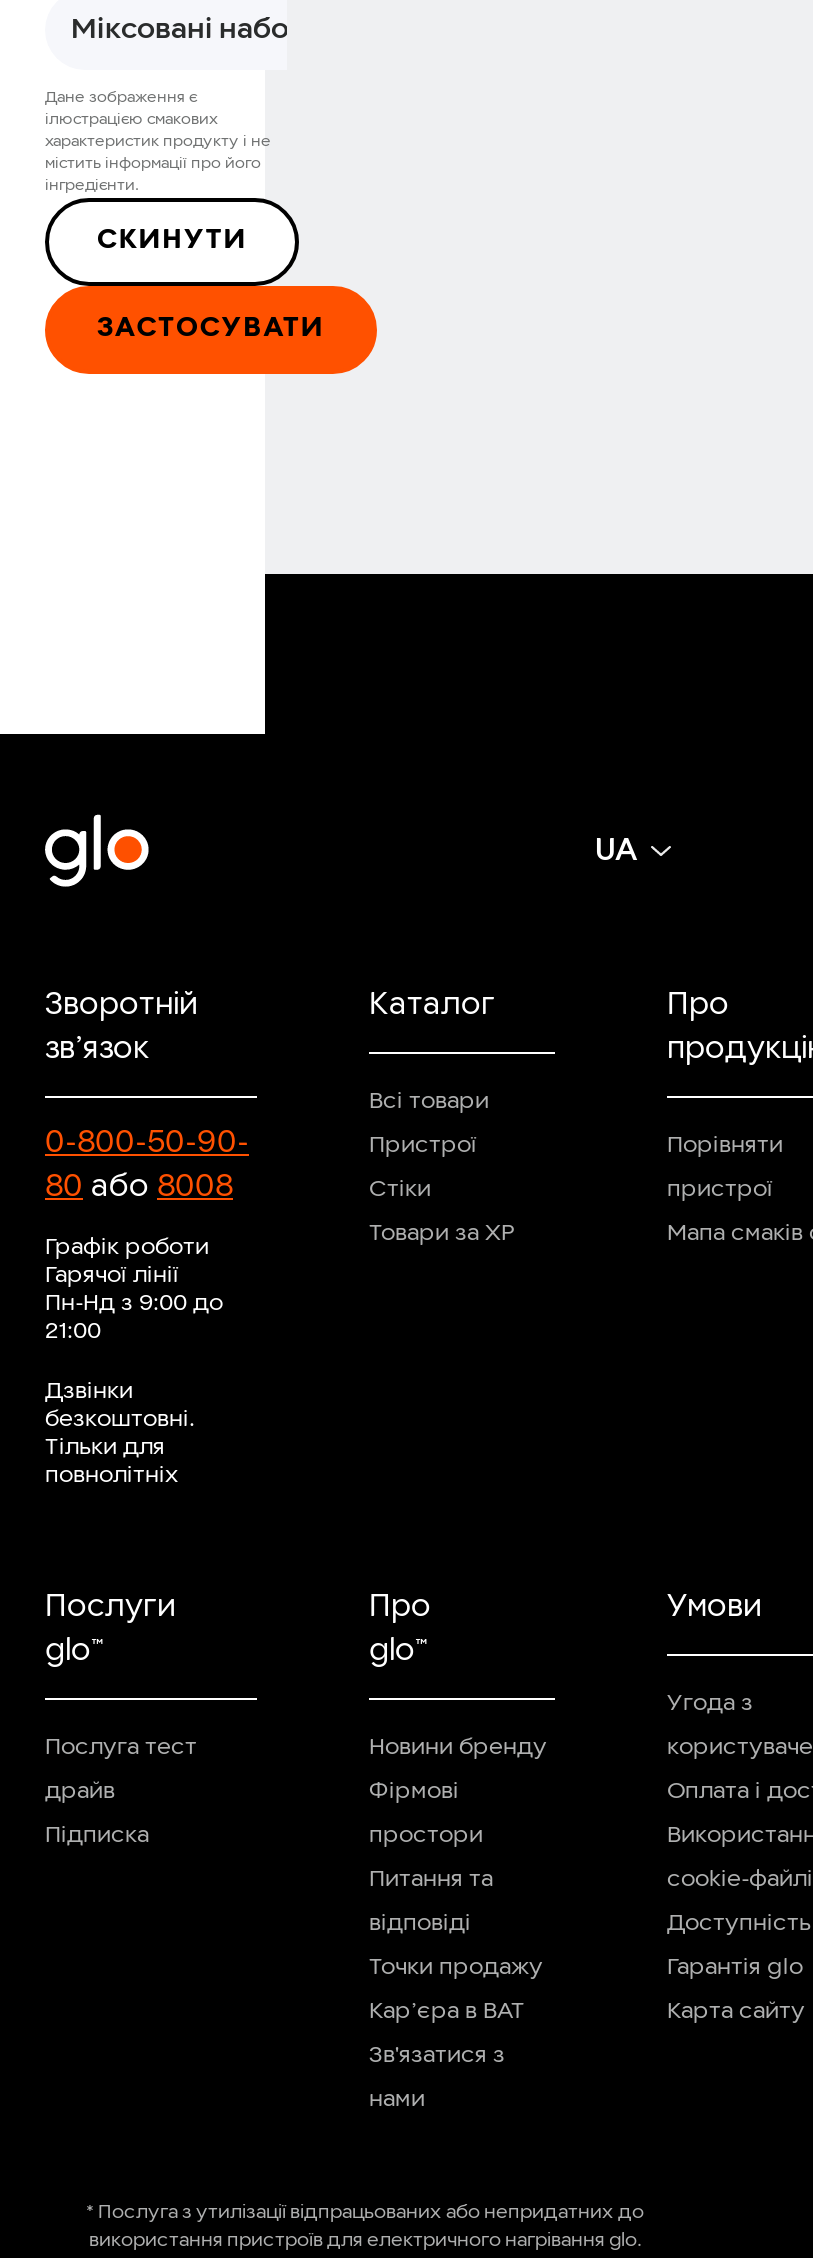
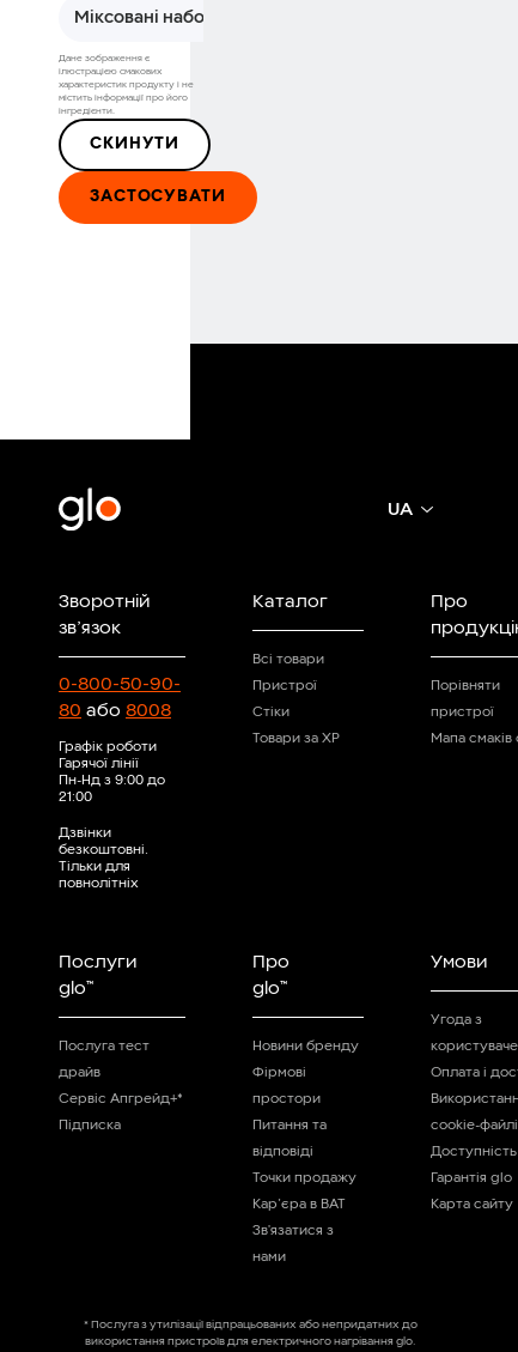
moved down: Підписка

+ Сервіс Апгрейд+*
